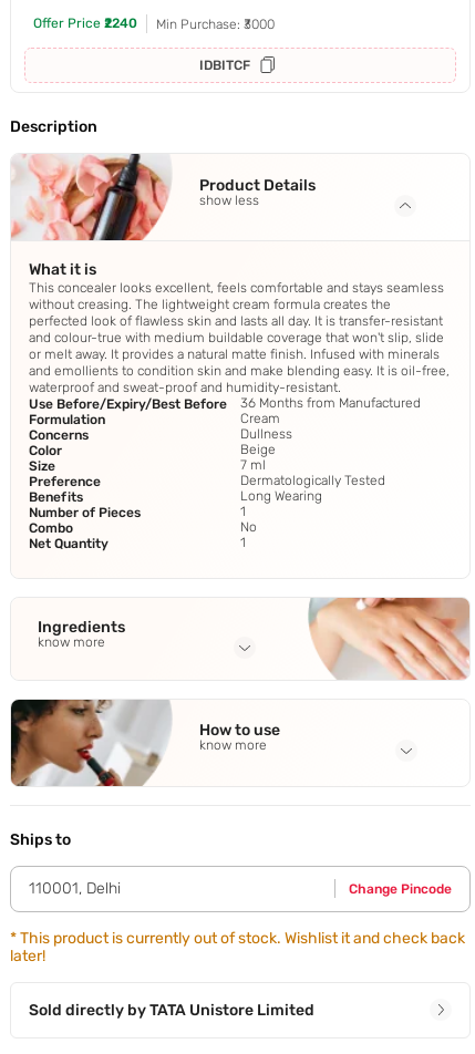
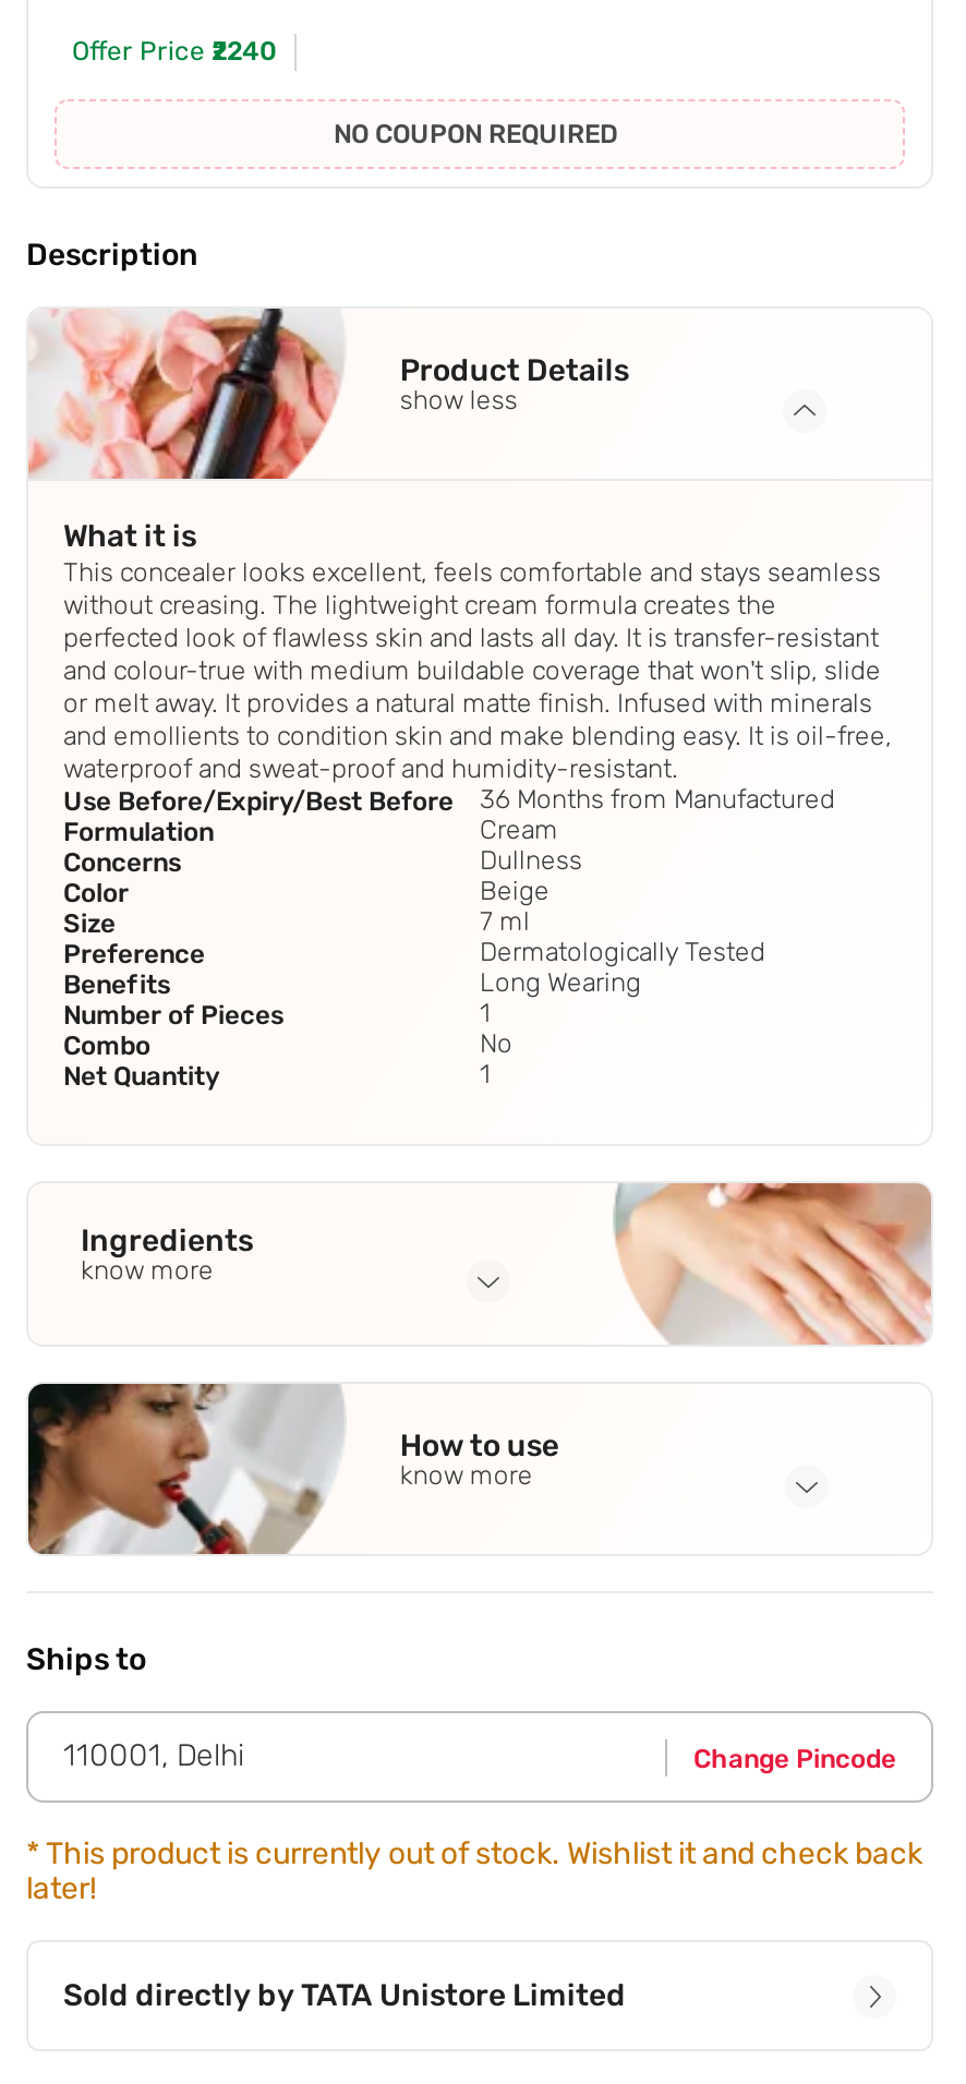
- Min Purchase: ₹3000
- IDBITCF
+ NO COUPON REQUIRED
